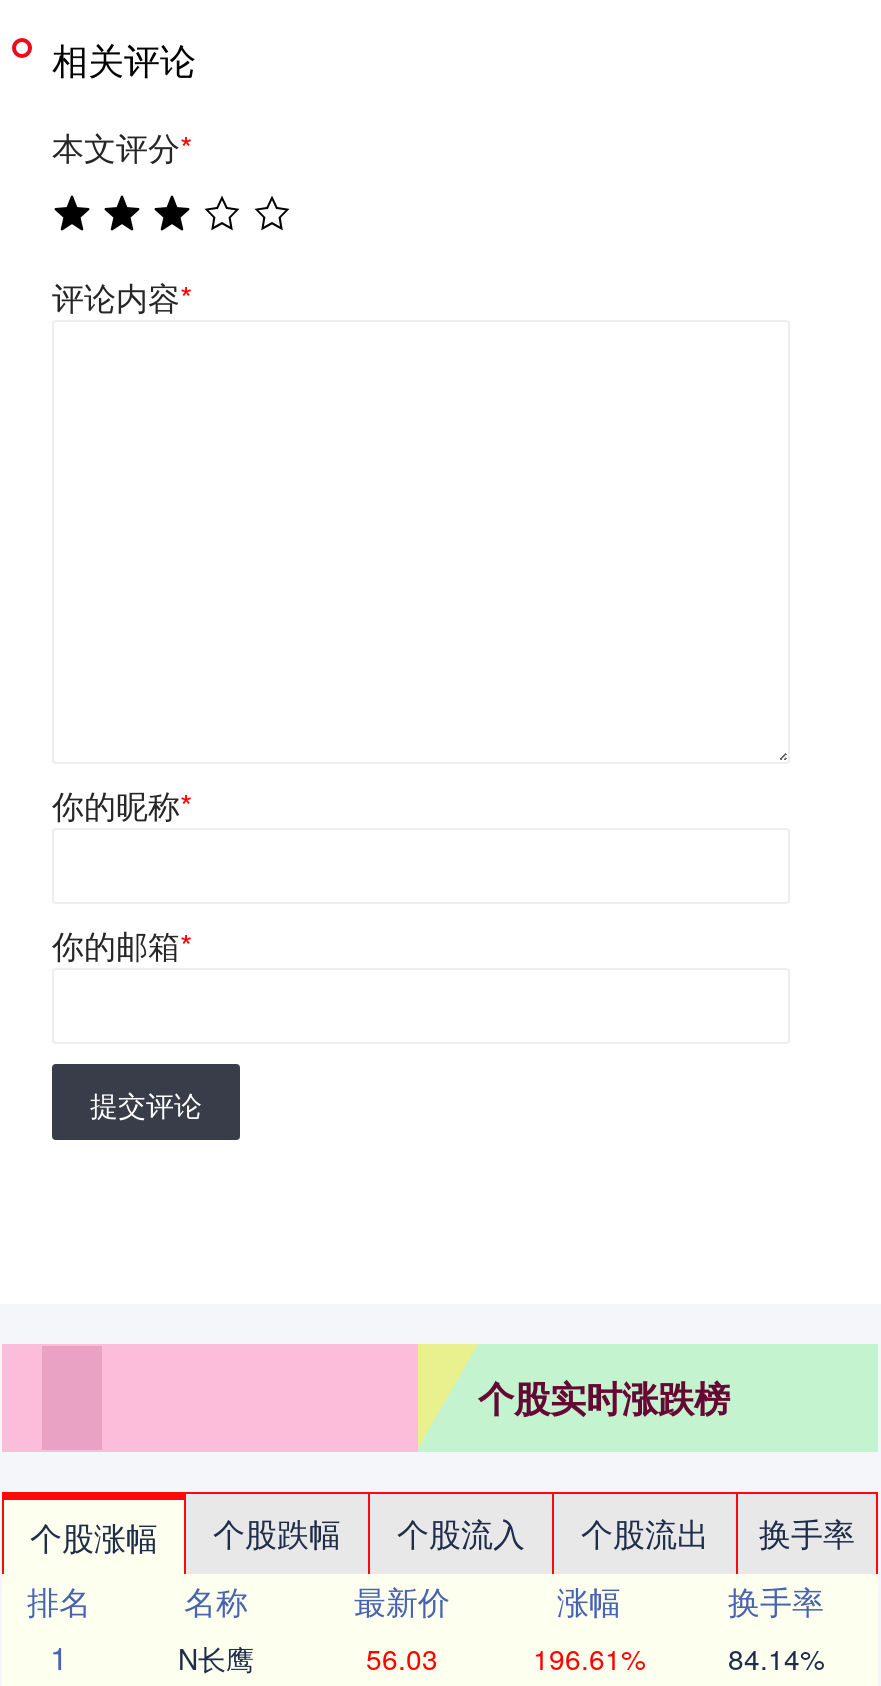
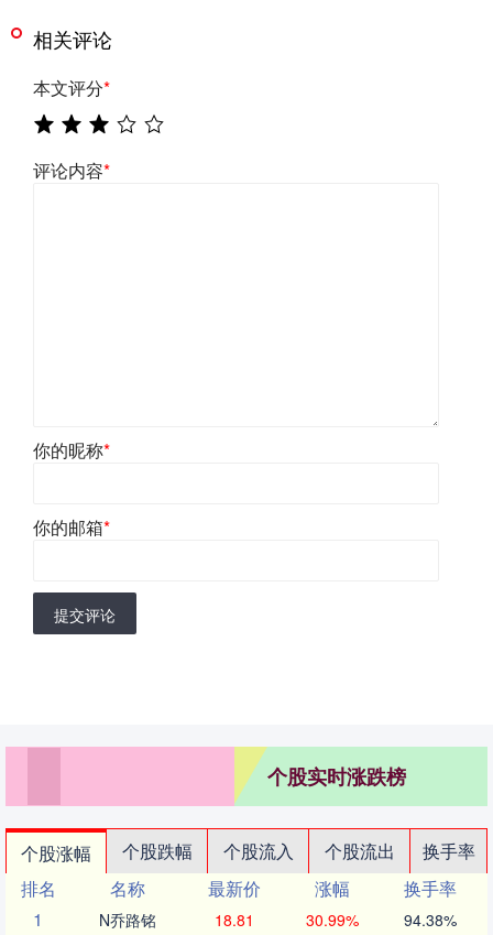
- N长鹰
- 56.03
- 196.61%
- 84.14%
+ N乔路铭
+ 18.81
+ 30.99%
+ 94.38%
